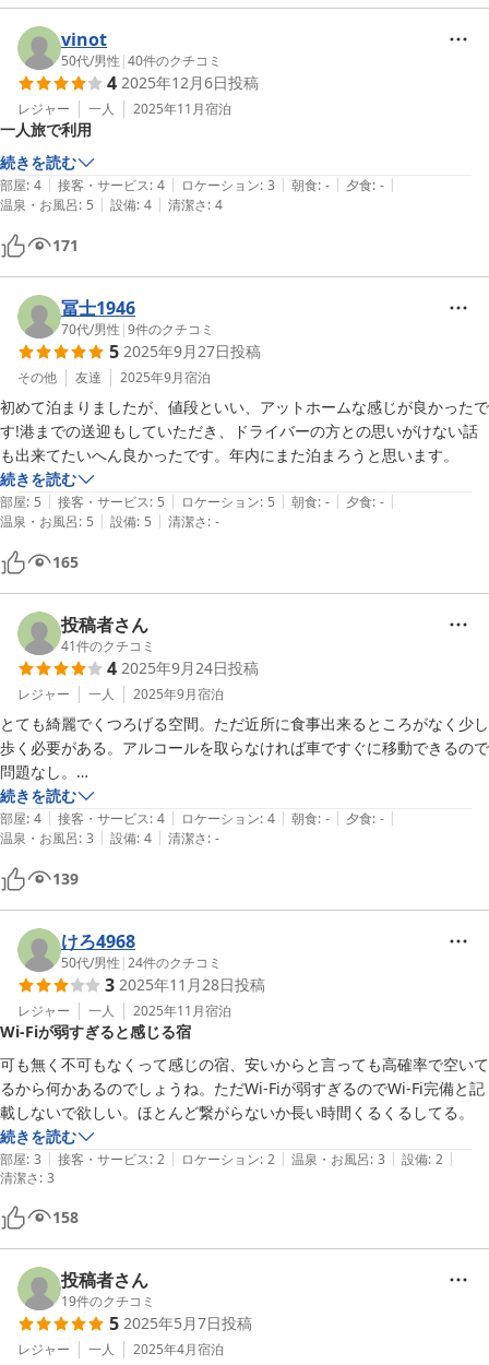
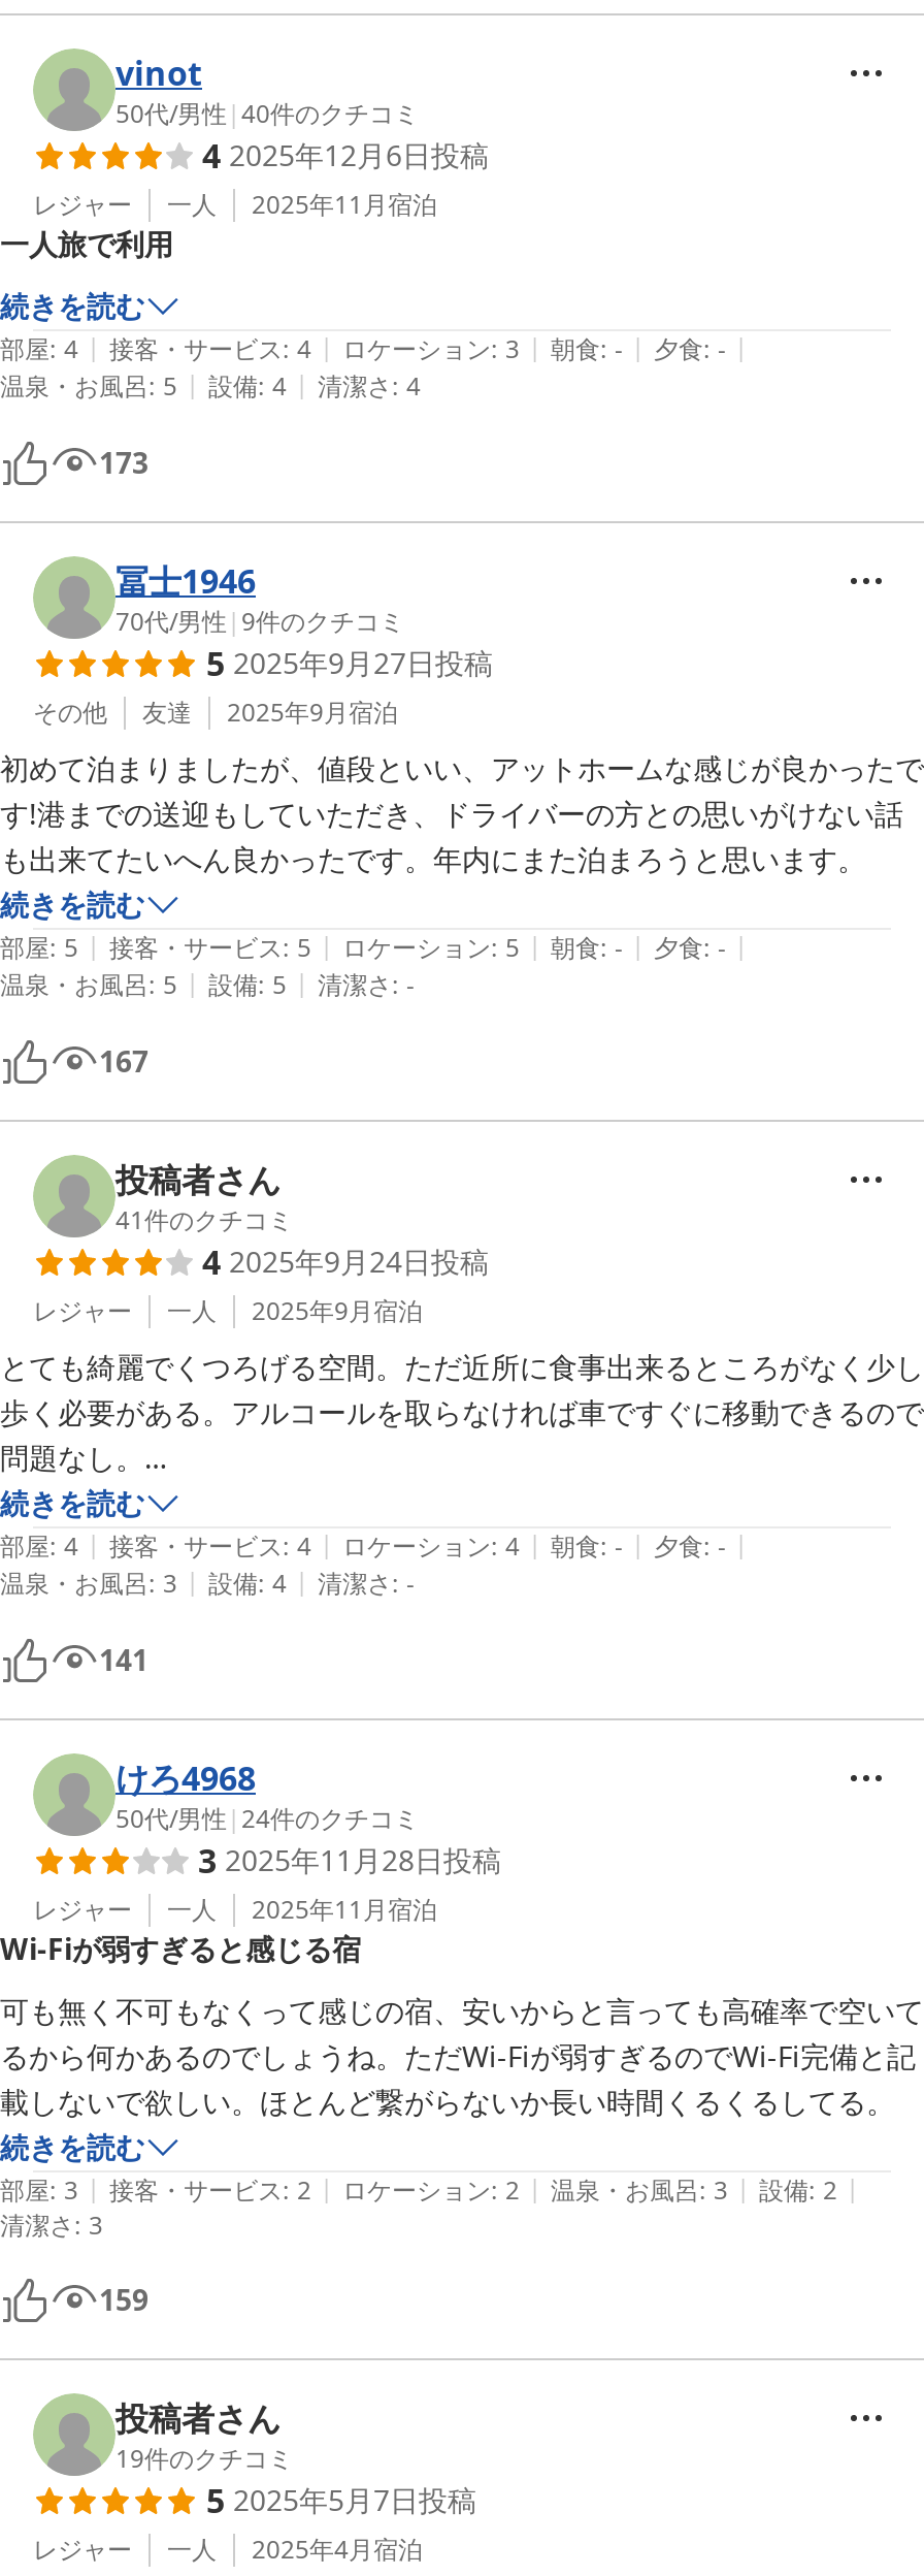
- 171
+ 173

- 165
+ 167

- 139
+ 141

- 158
+ 159
